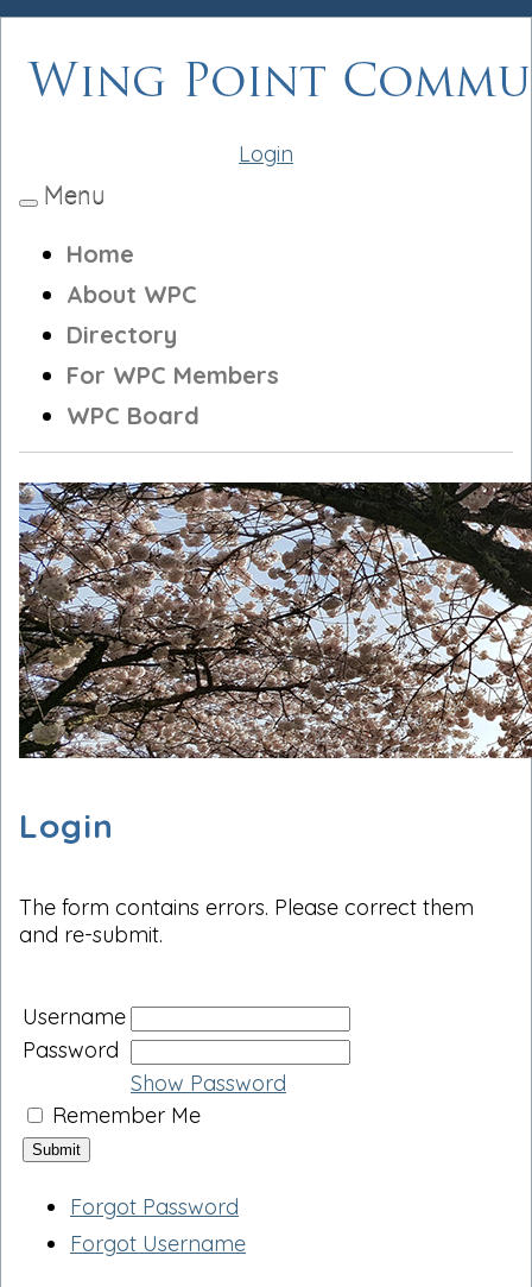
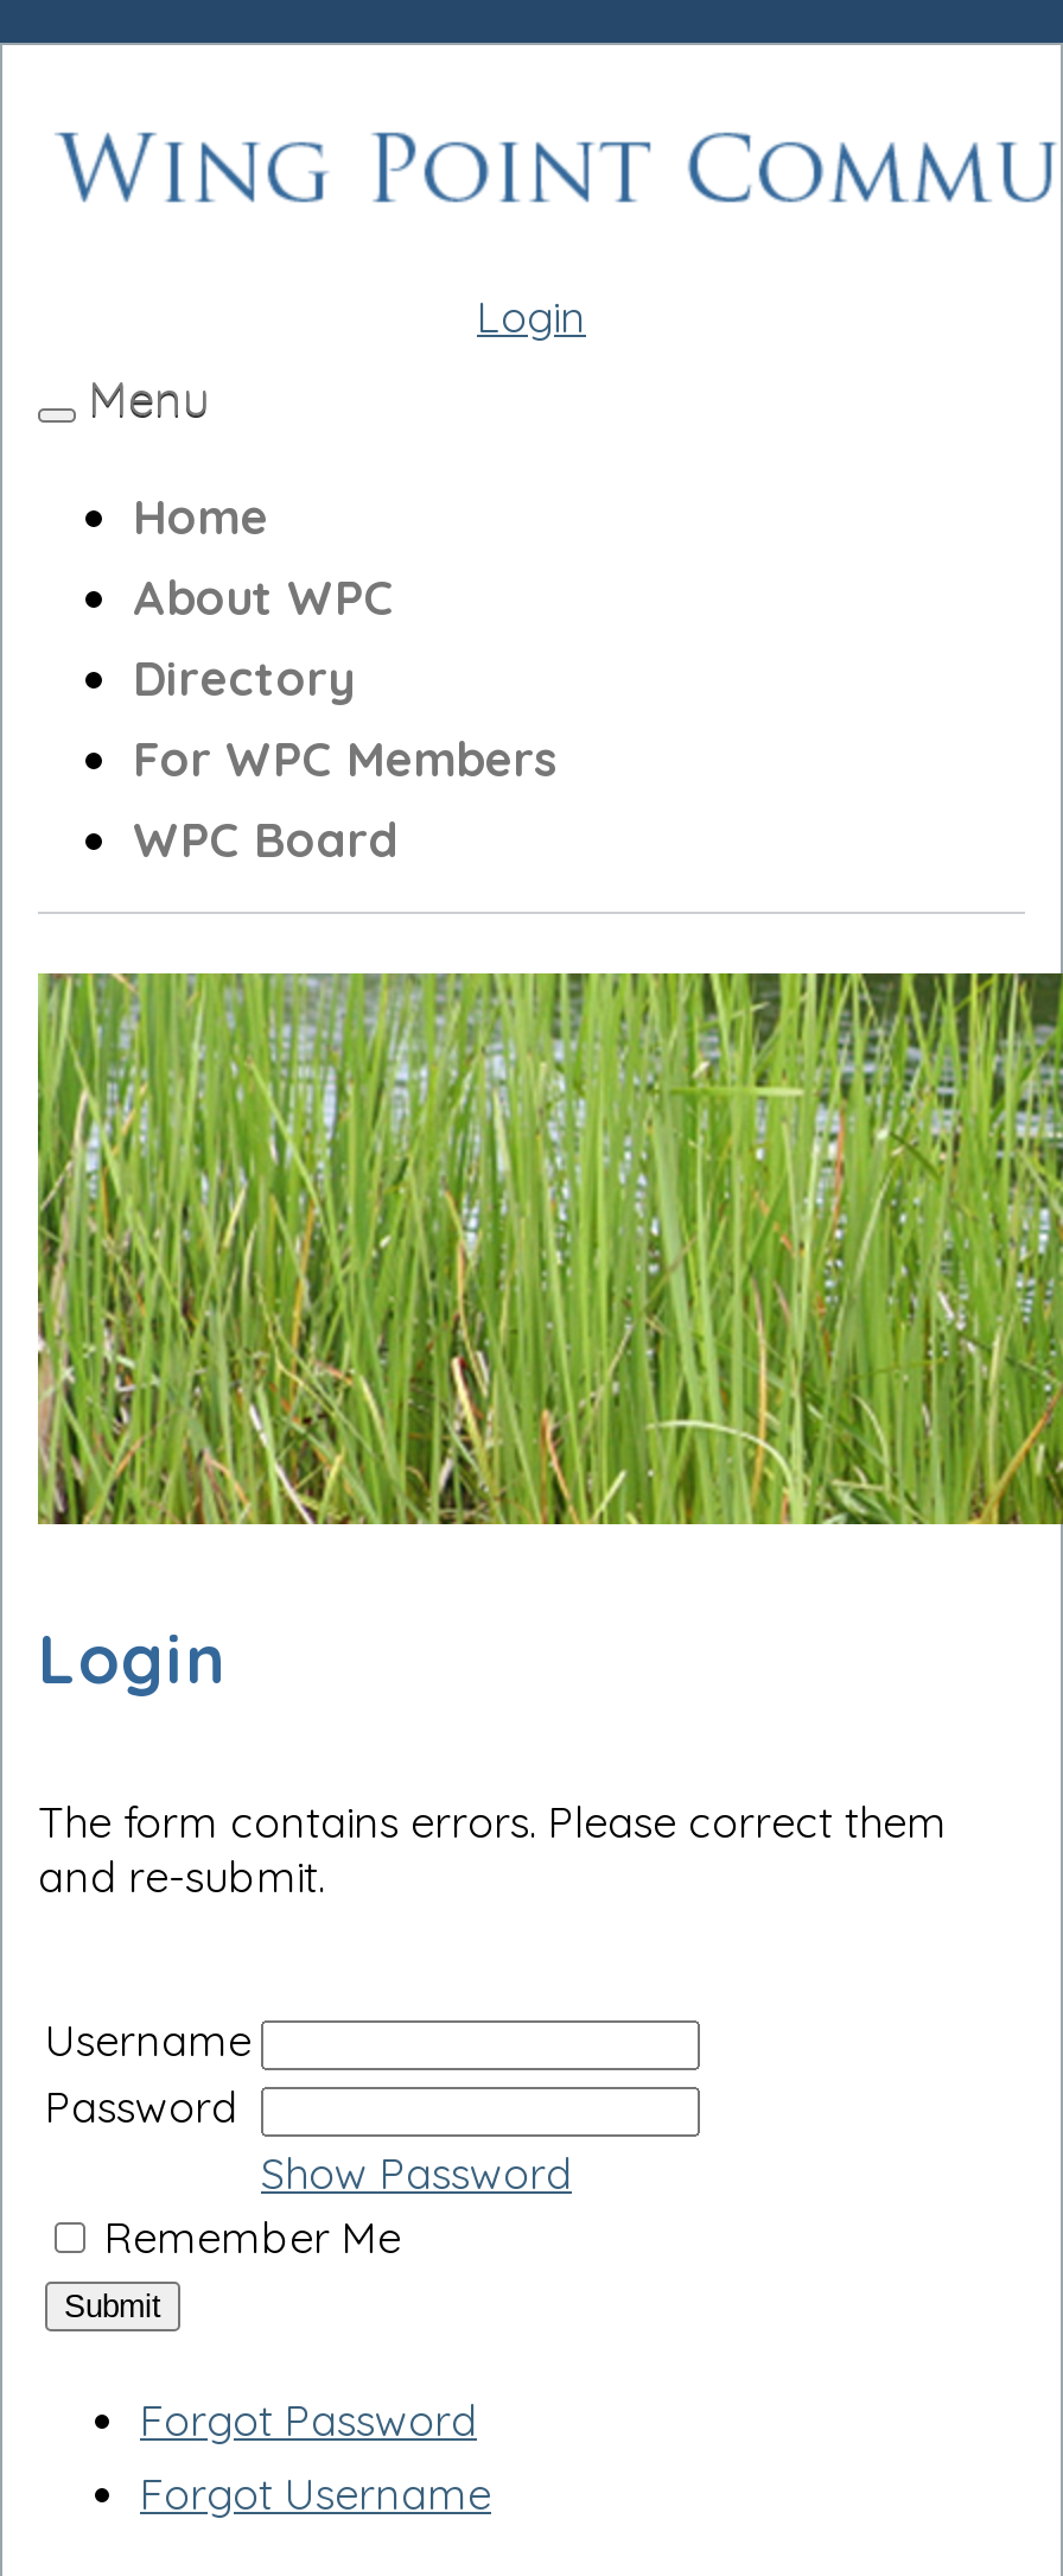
- [image]
+ [image]
